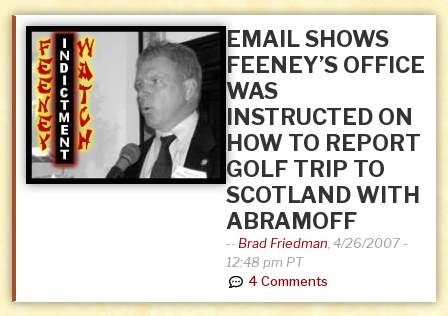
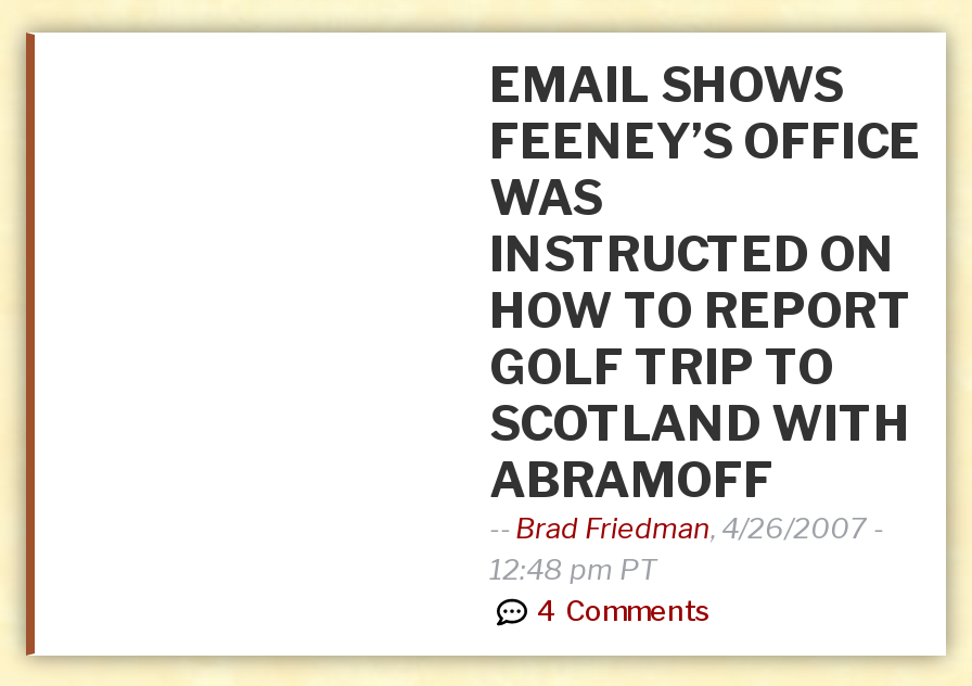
- [image]
